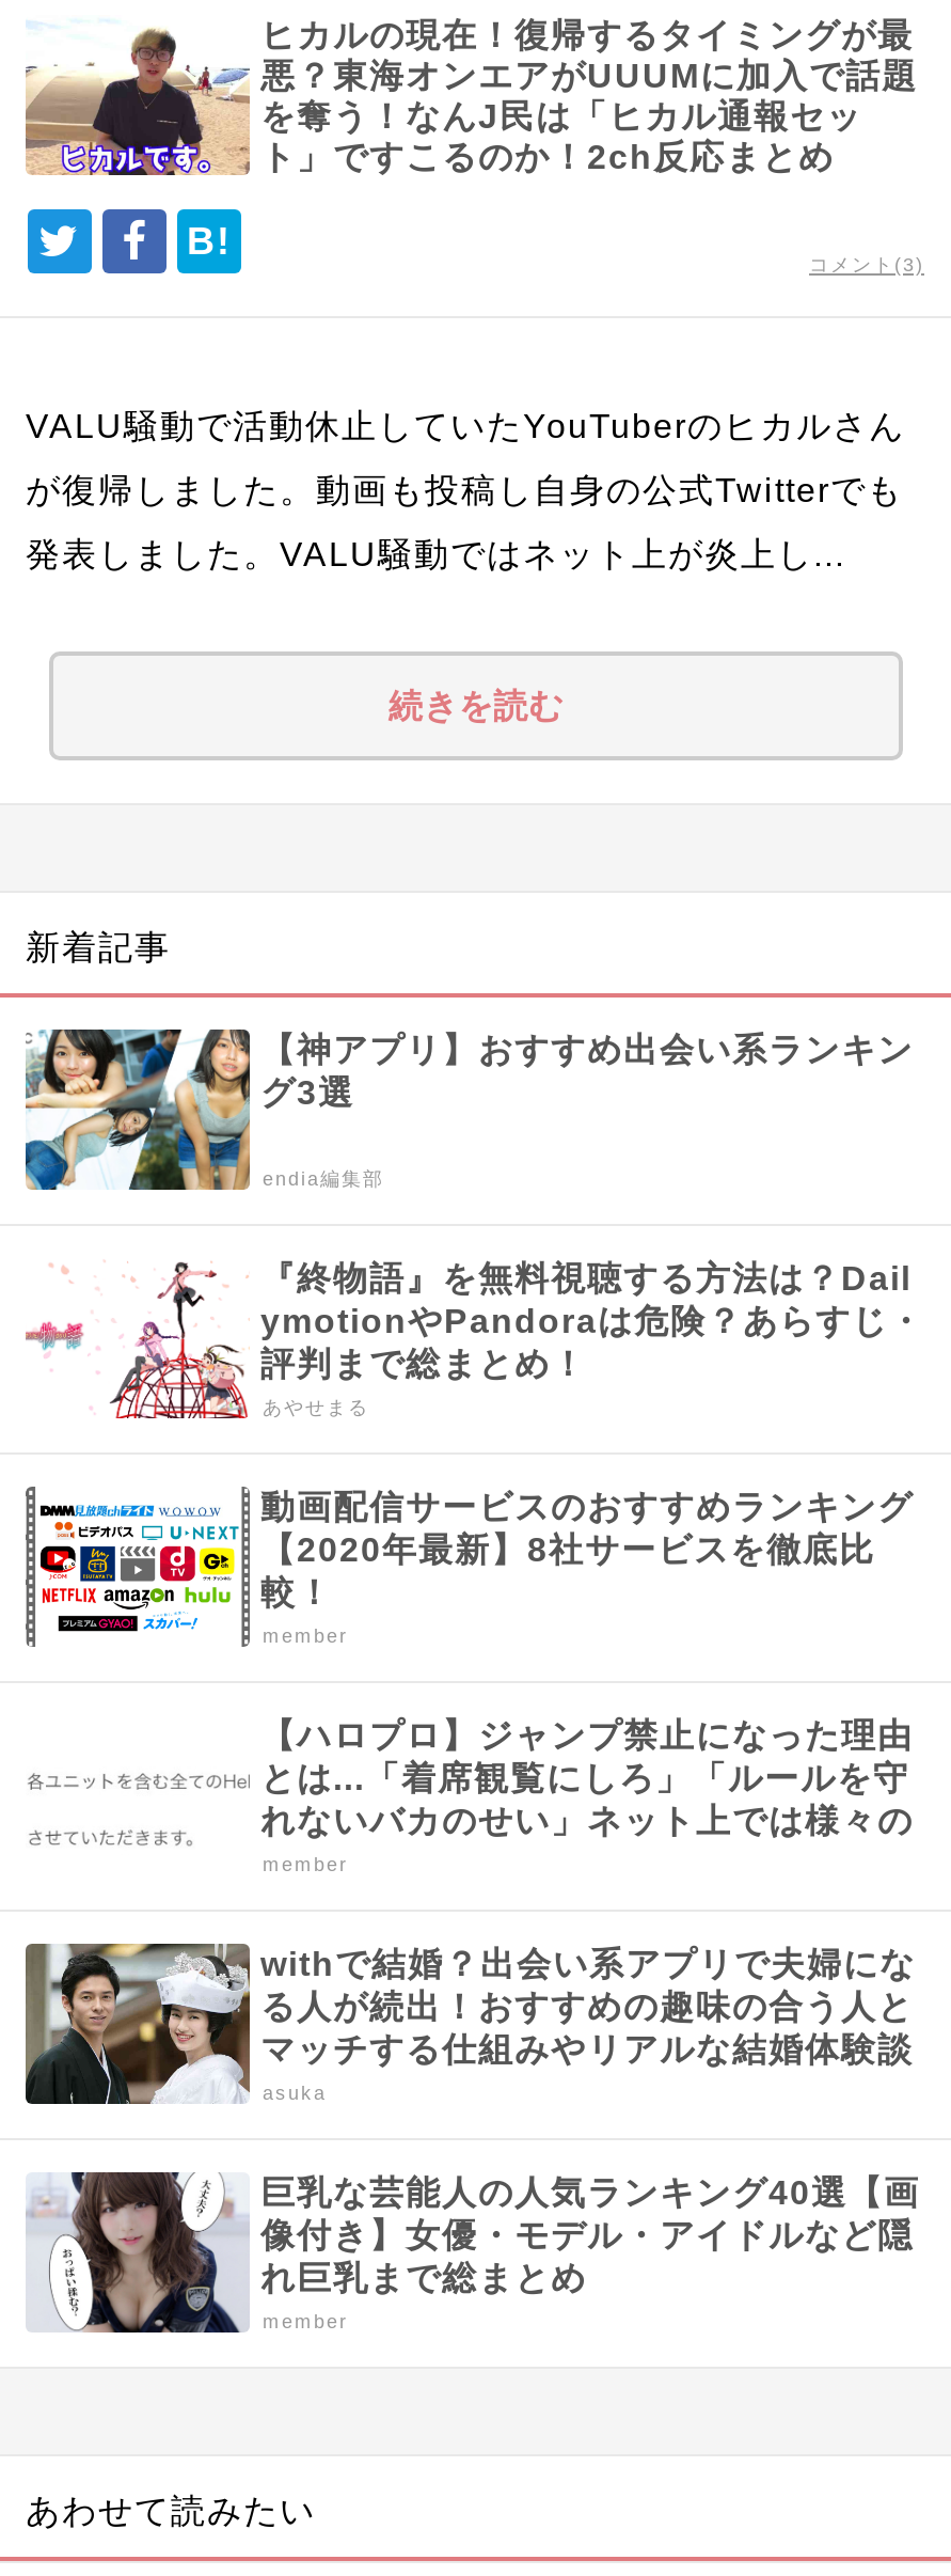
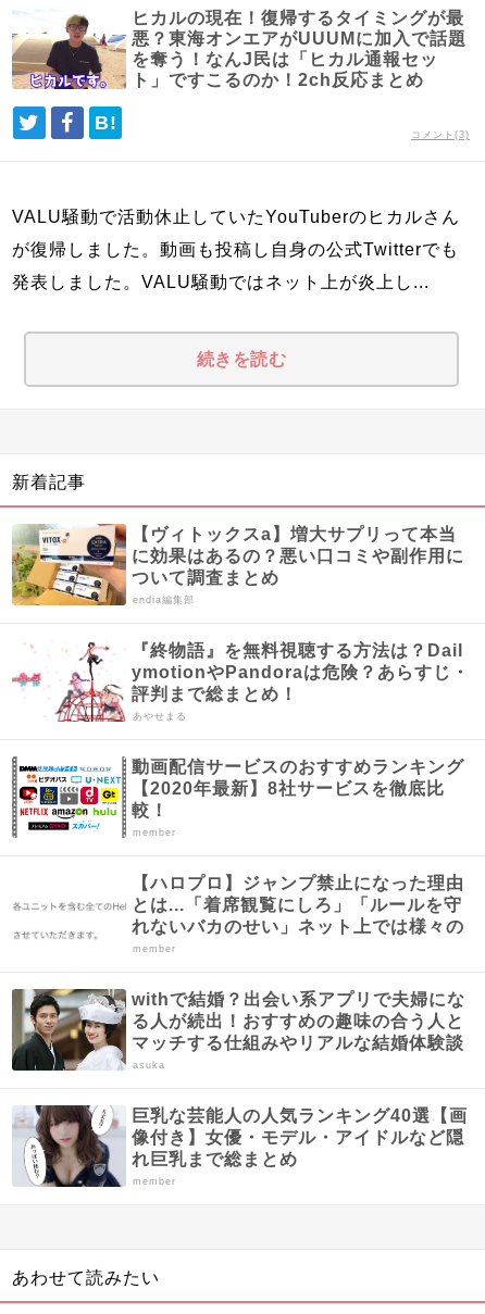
- [image]
- 【神アプリ】おすすめ出会い系ランキン
- グ3選
+ [image]
+ 【ヴィトックスa】増大サプリって本当
+ に効果はあるの？悪い口コミや副作用に
+ ついて調査まとめ
